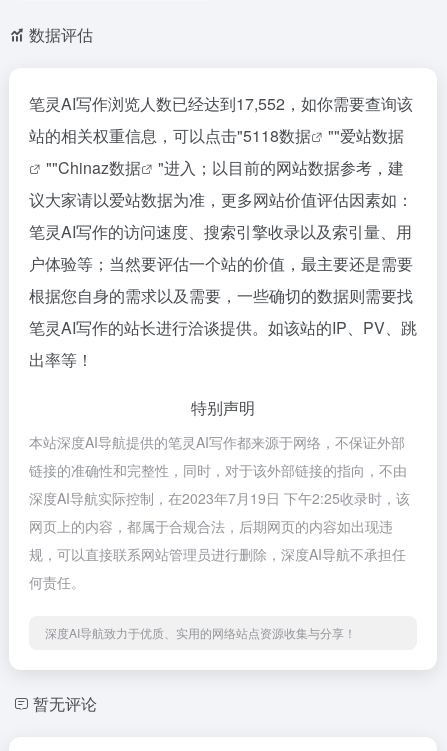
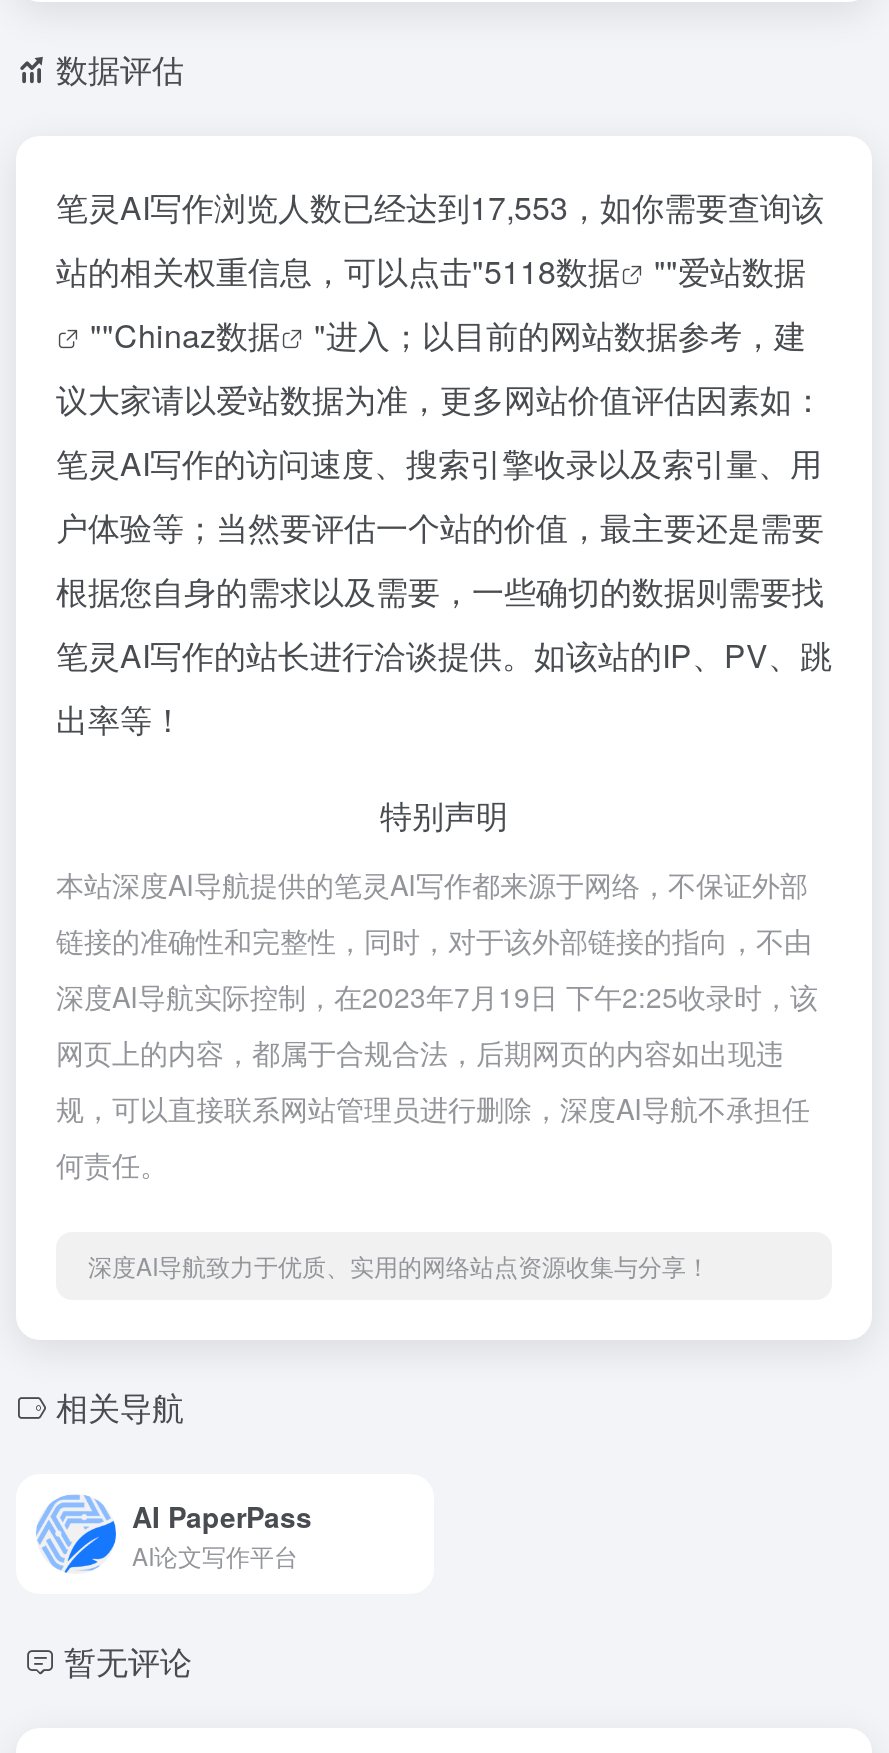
- 笔灵AI写作浏览人数已经达到17,552，如你需要查询该
+ 笔灵AI写作浏览人数已经达到17,553，如你需要查询该

+ 相关导航
+ AI PaperPass
+ AI论文写作平台
